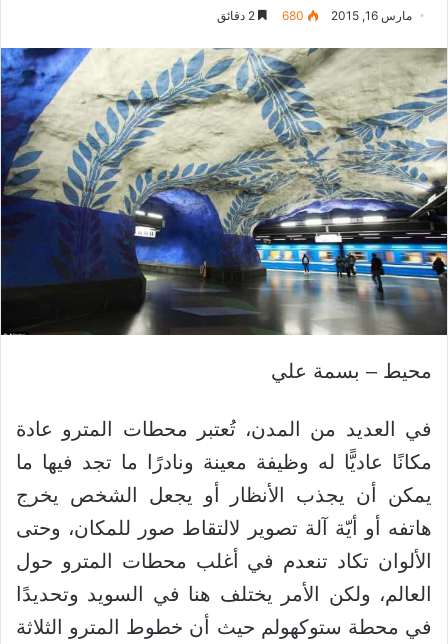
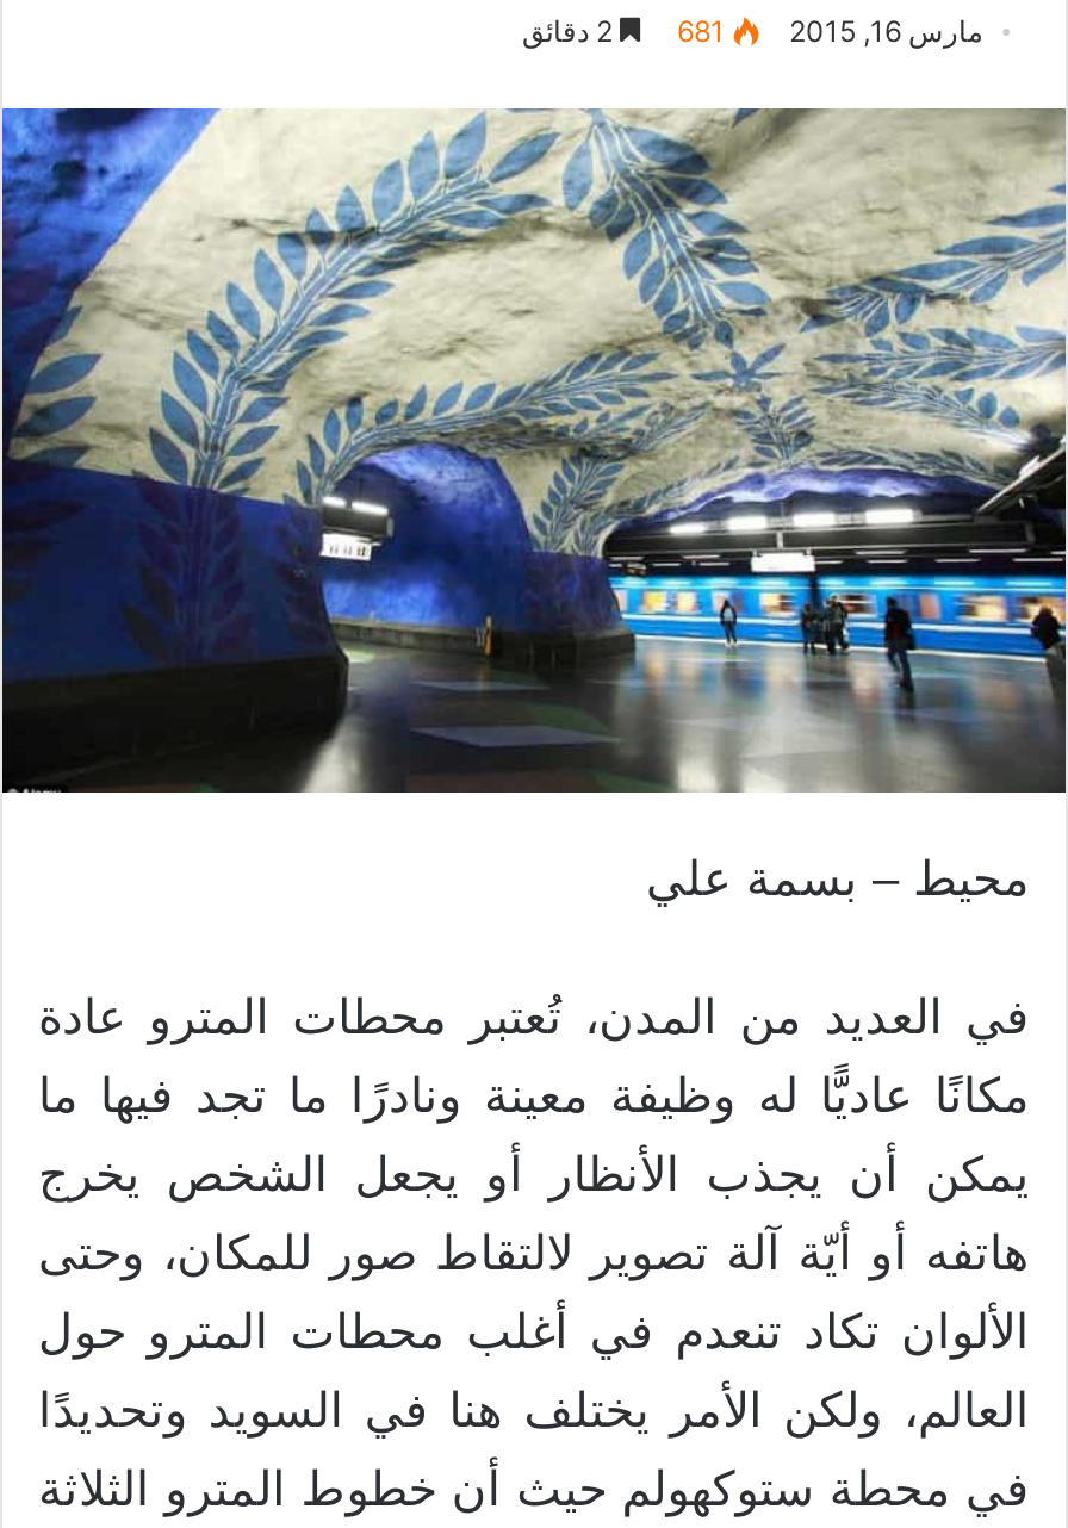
- 680
+ 681
